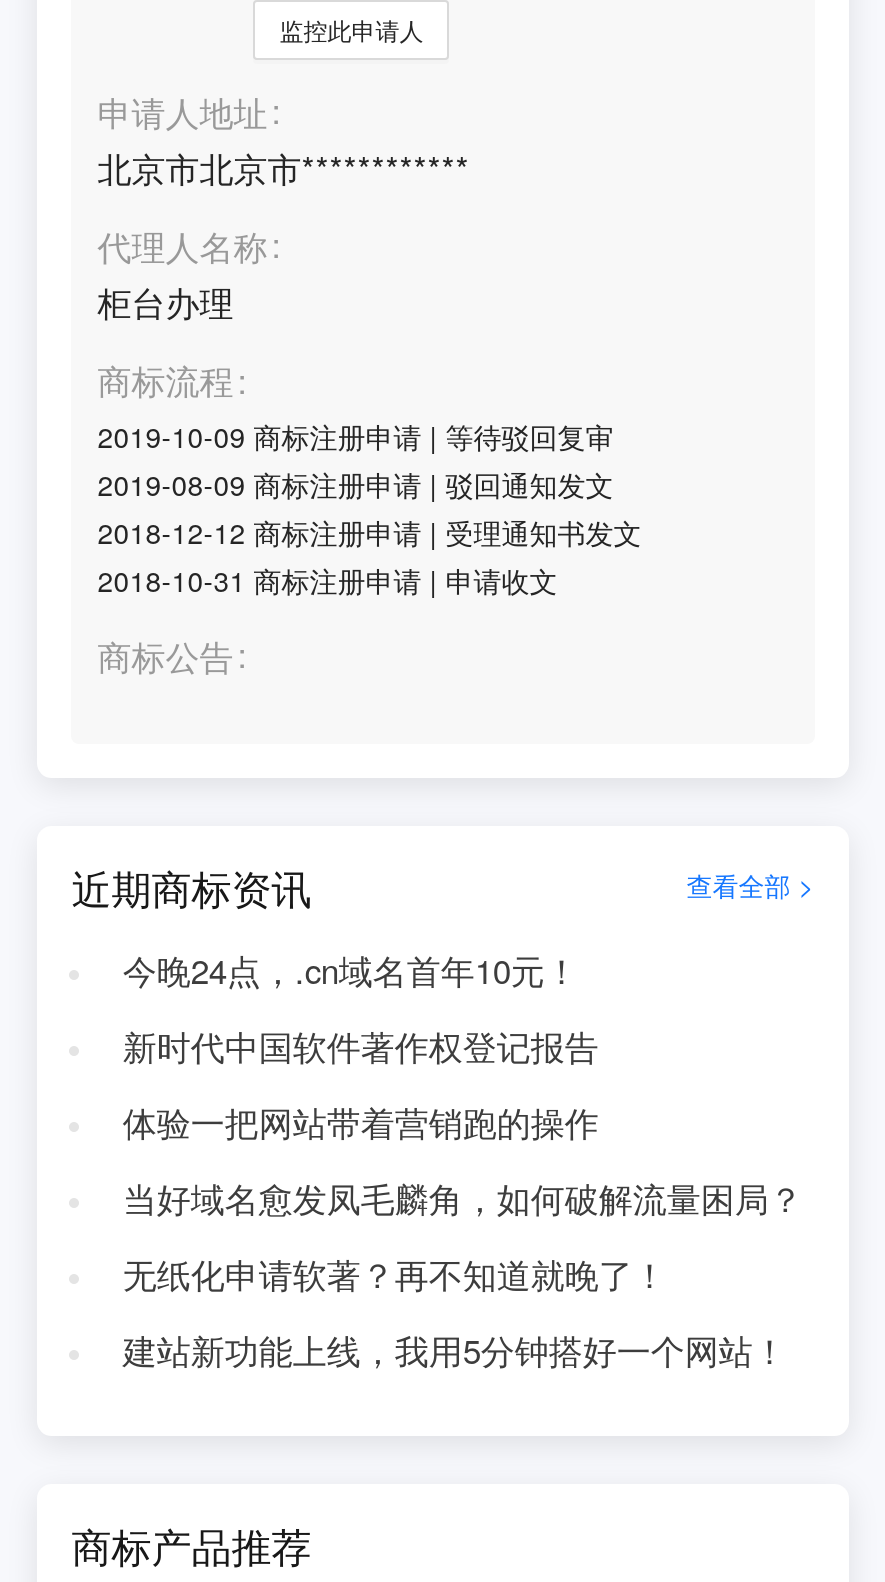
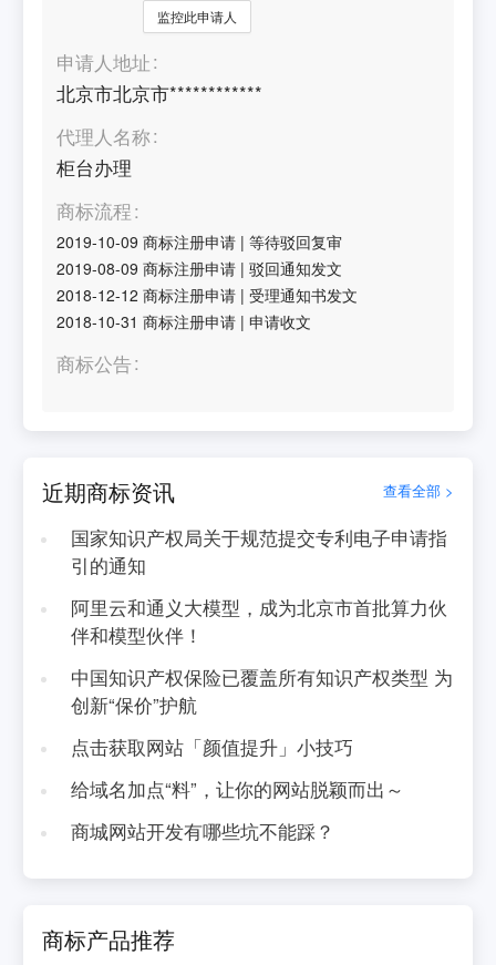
- 今晚24点，.cn域名首年10元！
+ 国家知识产权局关于规范提交专利电子申请指
+ 引的通知

- 新时代中国软件著作权登记报告
+ 阿里云和通义大模型，成为北京市首批算力伙
+ 伴和模型伙伴！

- 体验一把网站带着营销跑的操作
+ 中国知识产权保险已覆盖所有知识产权类型 为
+ 创新“保价”护航

- 当好域名愈发凤毛麟角，如何破解流量困局？
+ 点击获取网站「颜值提升」小技巧

- 无纸化申请软著？再不知道就晚了！
+ 给域名加点“料”，让你的网站脱颖而出～

- 建站新功能上线，我用5分钟搭好一个网站！
+ 商城网站开发有哪些坑不能踩？
